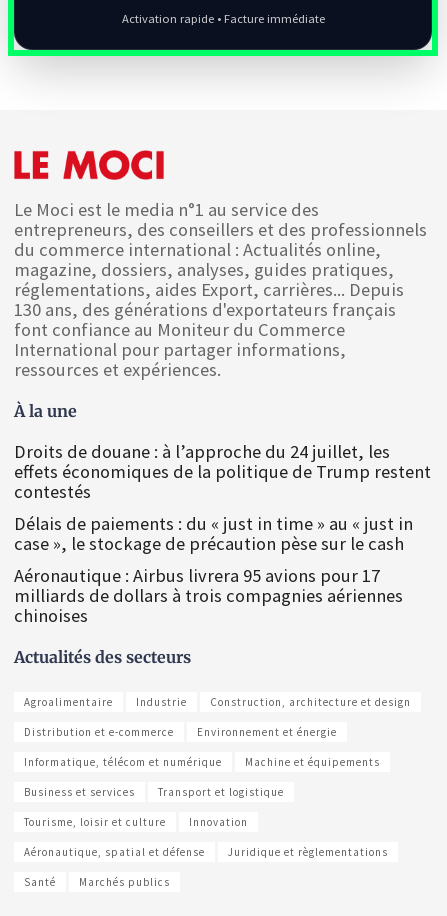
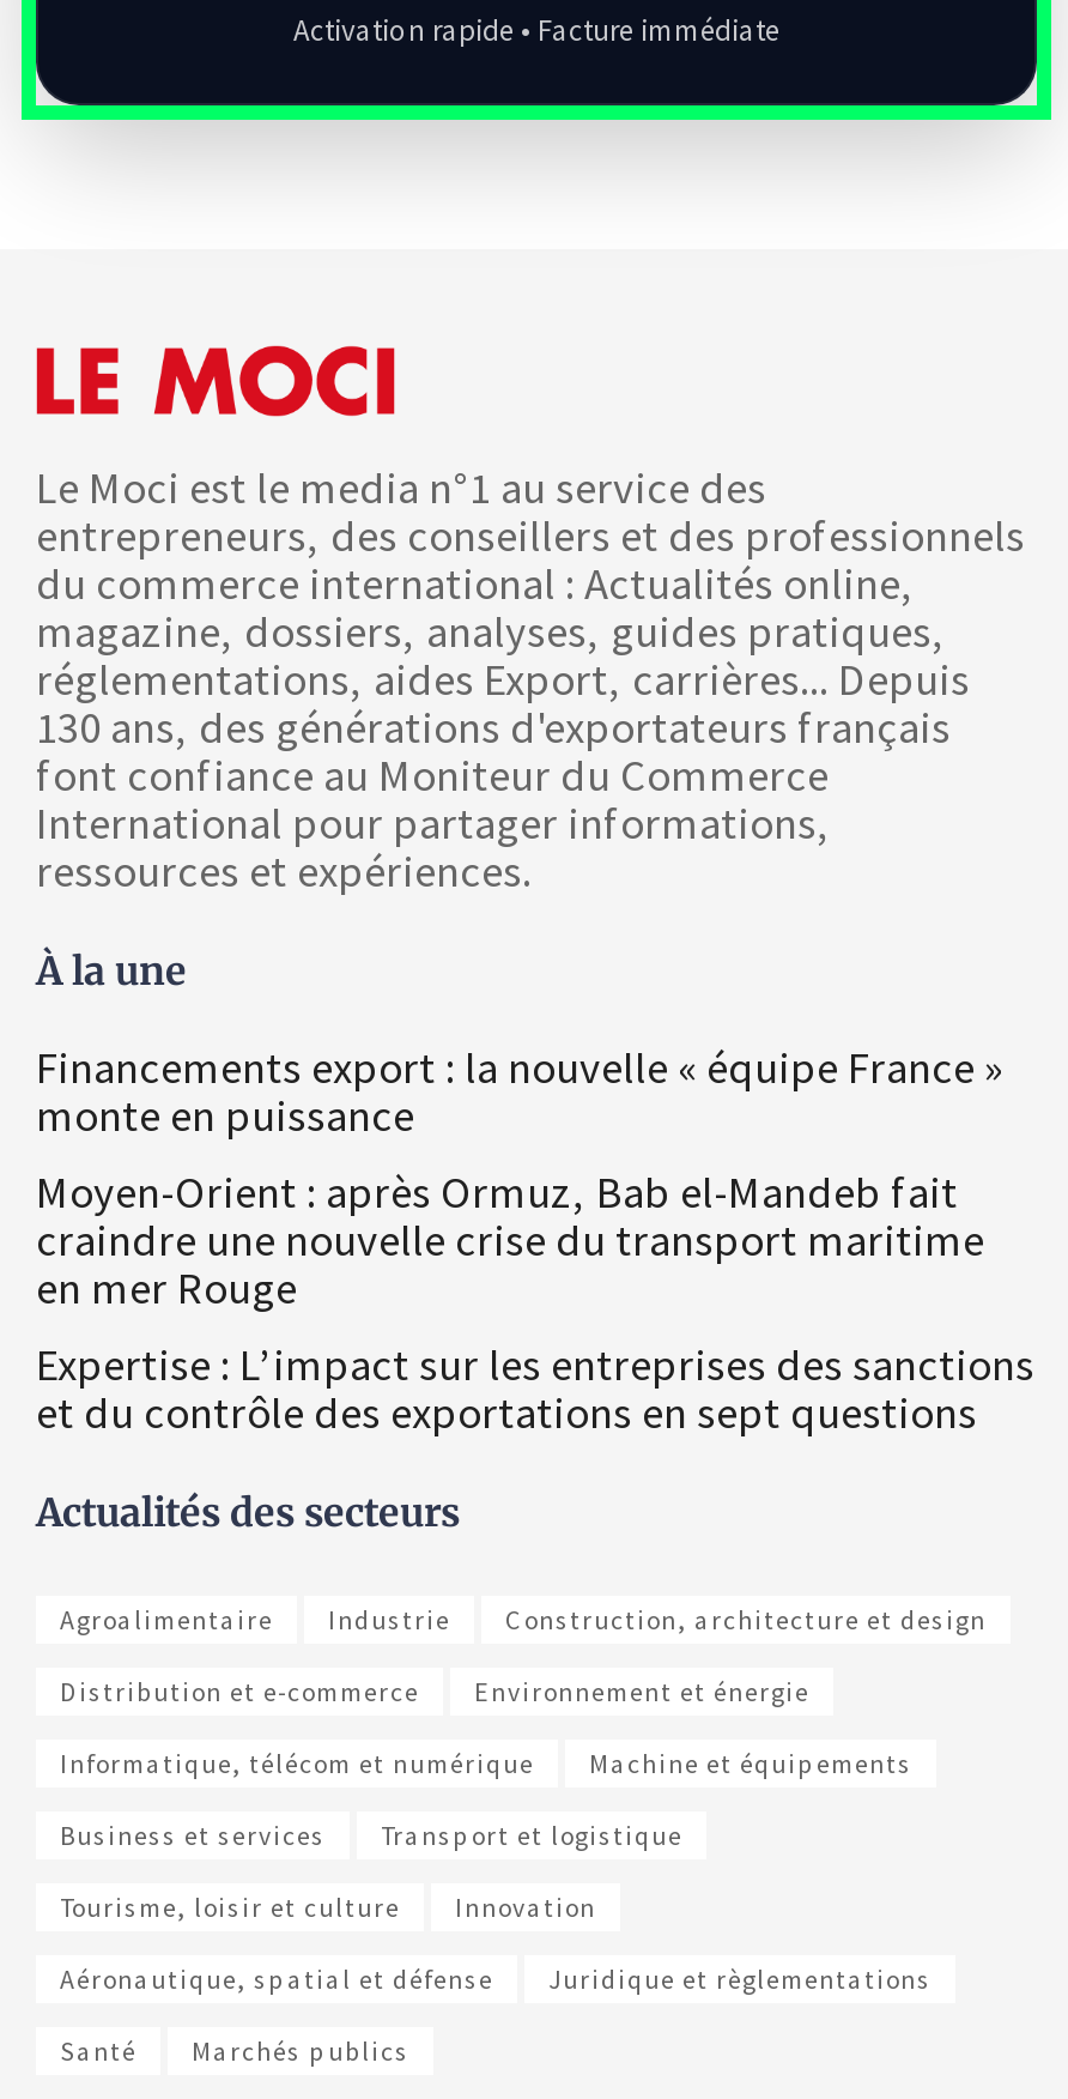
- Droits de douane : à l’approche du 24 juillet, les
- effets économiques de la politique de Trump restent
- contestés
- Délais de paiements : du « just in time » au « just in
- case », le stockage de précaution pèse sur le cash
- Aéronautique : Airbus livrera 95 avions pour 17
- milliards de dollars à trois compagnies aériennes
- chinoises
+ Financements export : la nouvelle « équipe France »
+ monte en puissance
+ Moyen-Orient : après Ormuz, Bab el-Mandeb fait
+ craindre une nouvelle crise du transport maritime
+ en mer Rouge
+ Expertise : L’impact sur les entreprises des sanctions
+ et du contrôle des exportations en sept questions
